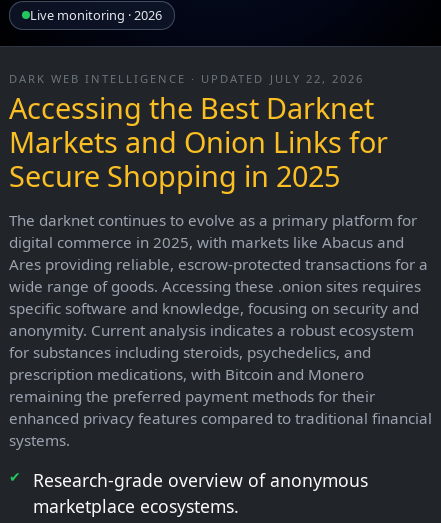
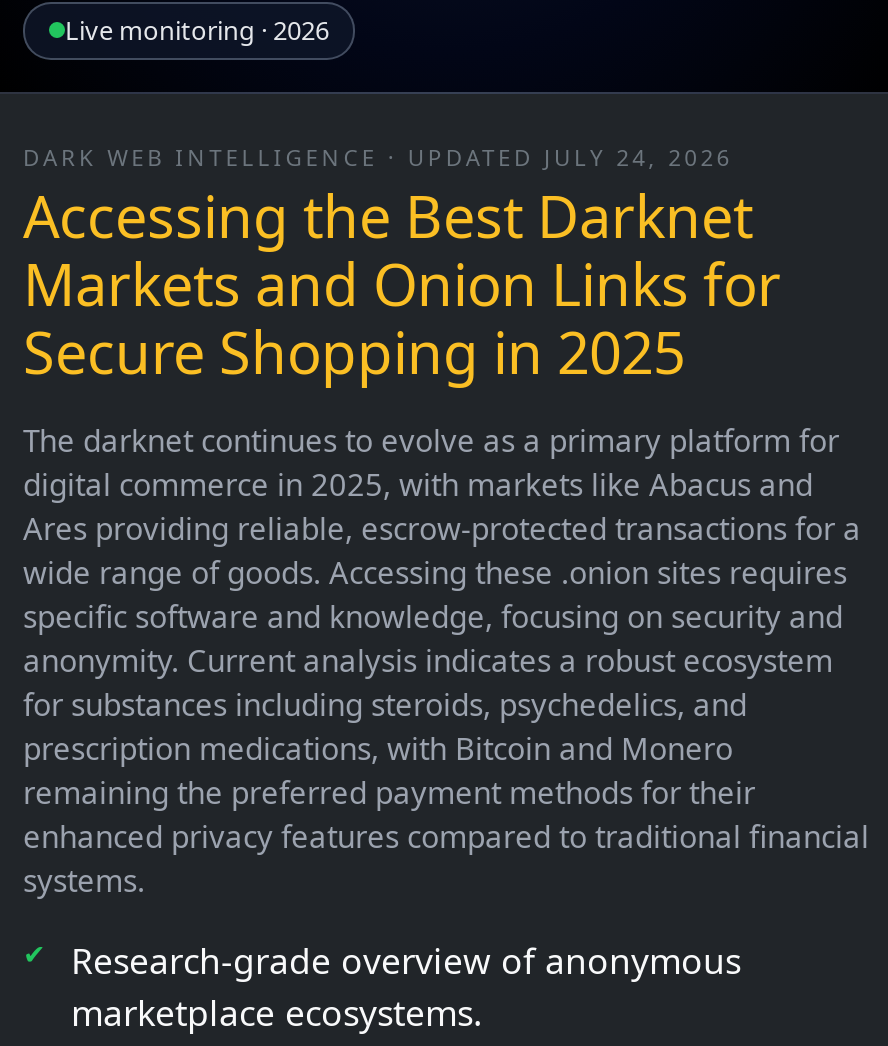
- DARK WEB INTELLIGENCE · UPDATED JULY 22, 2026
+ DARK WEB INTELLIGENCE · UPDATED JULY 24, 2026
